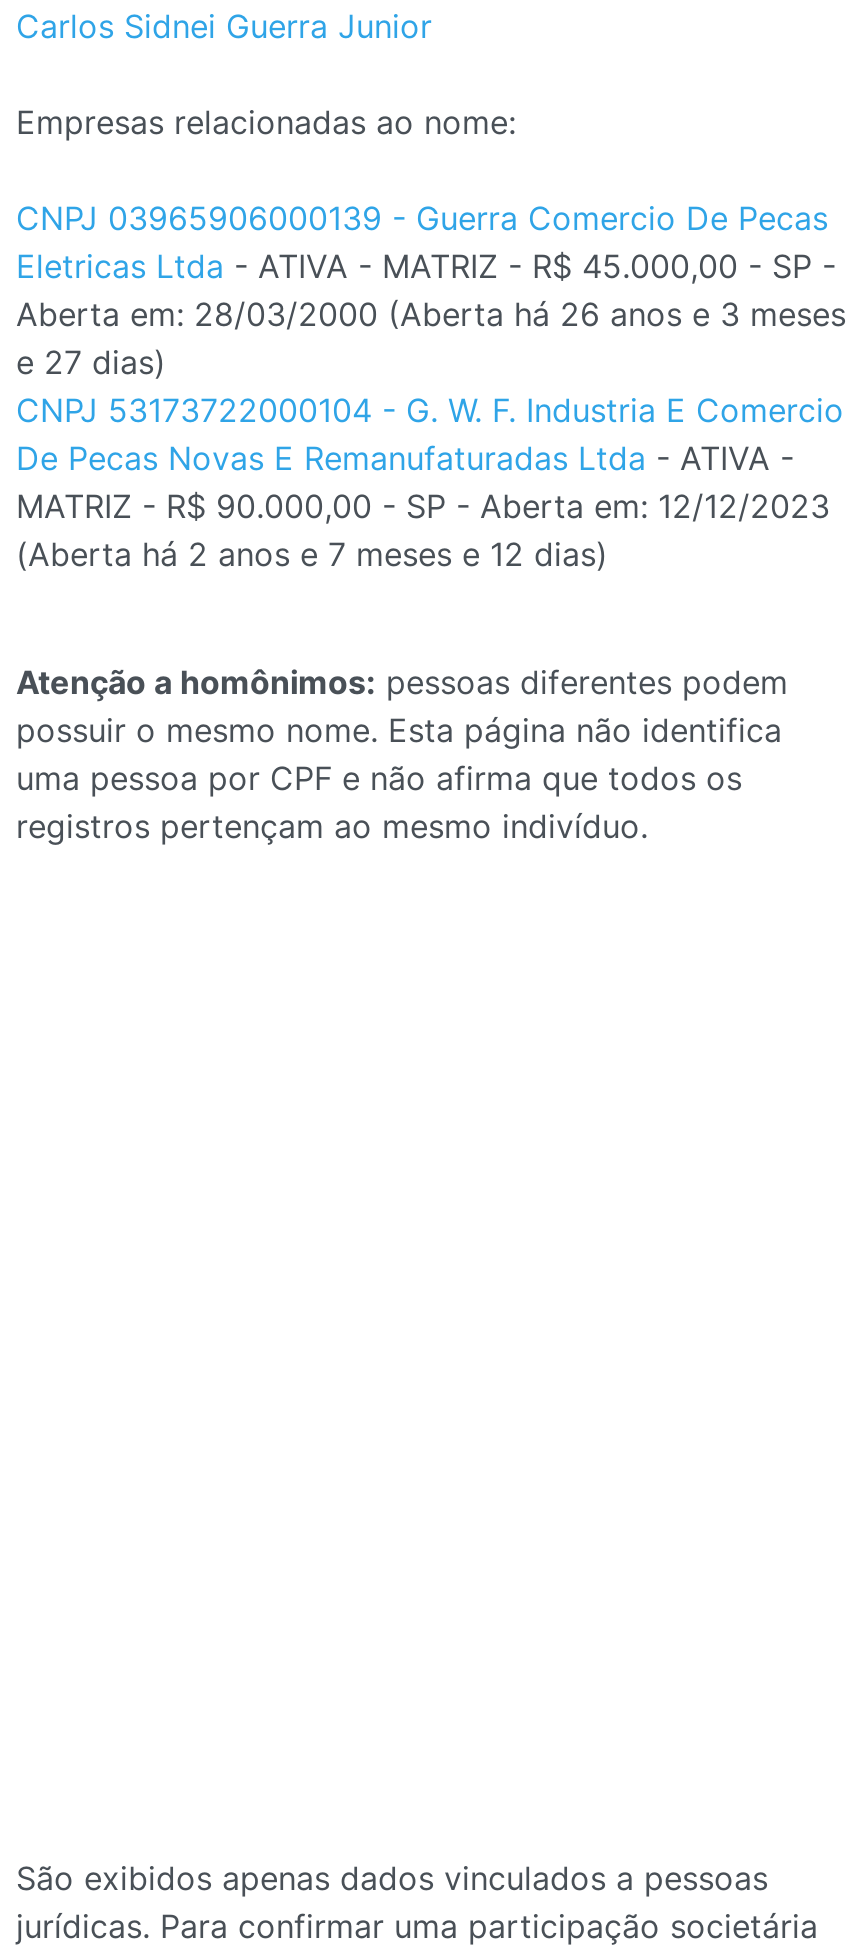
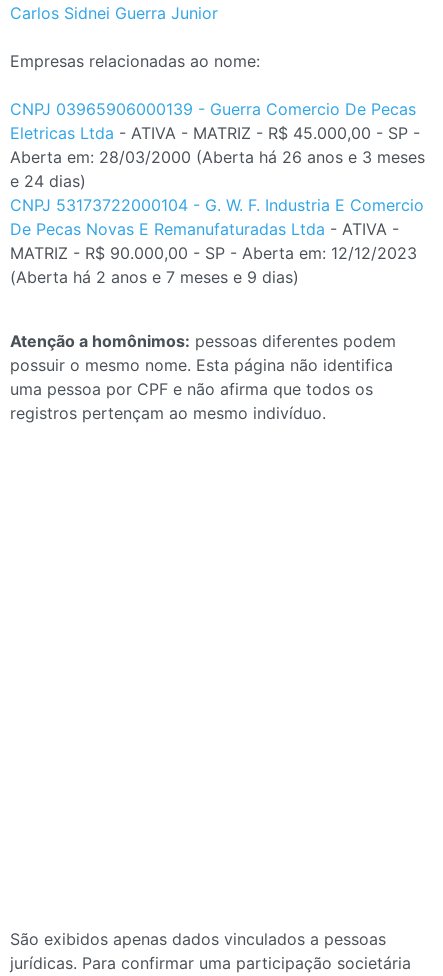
- e 27 dias)
+ e 24 dias)

- (Aberta há 2 anos e 7 meses e 12 dias)
+ (Aberta há 2 anos e 7 meses e 9 dias)
